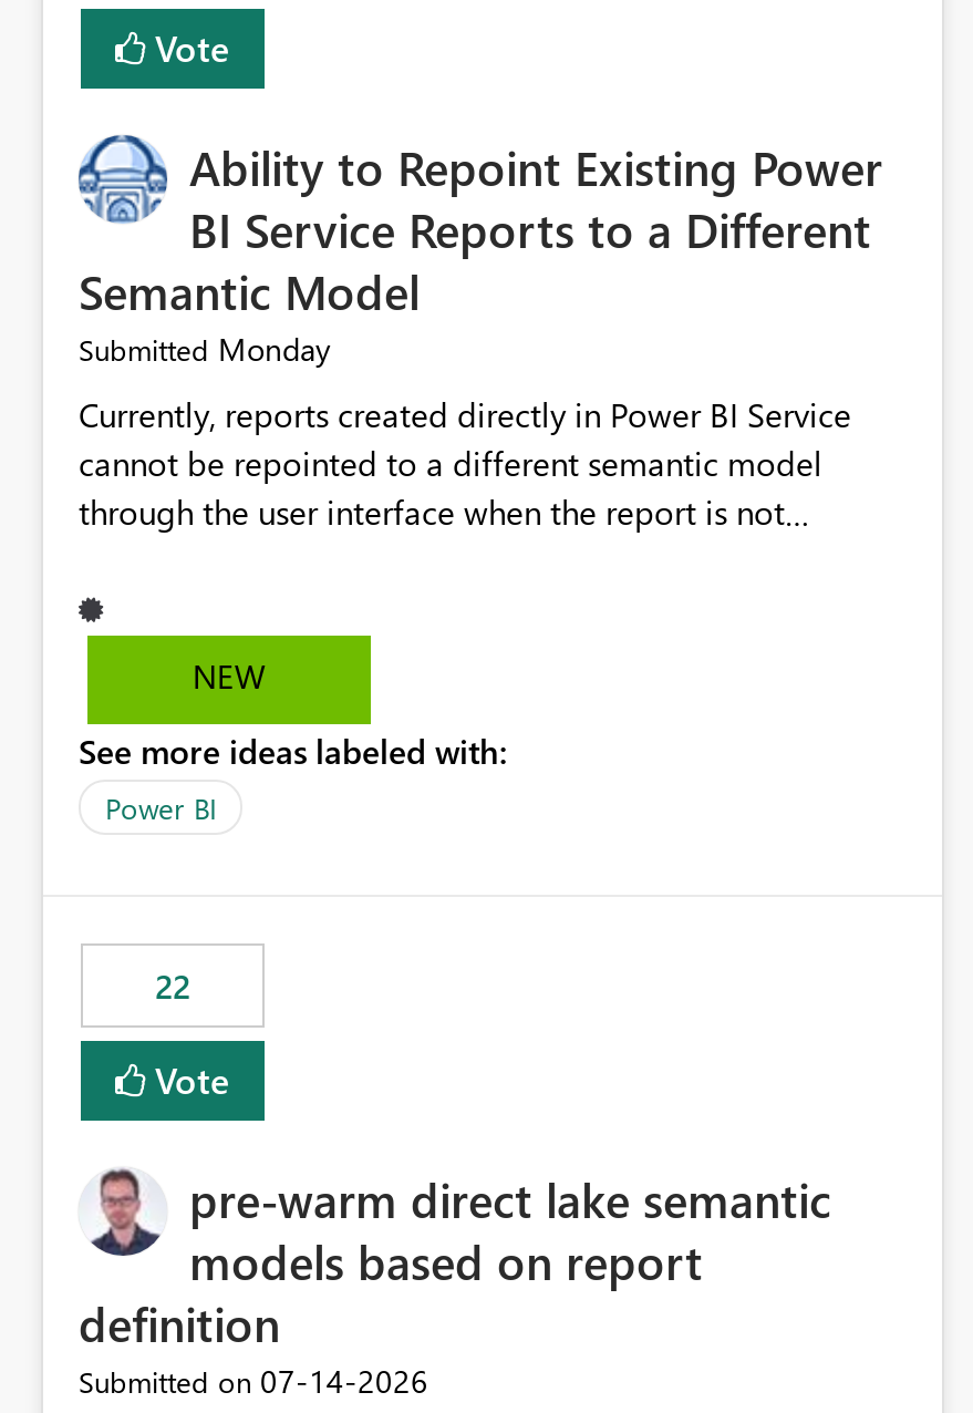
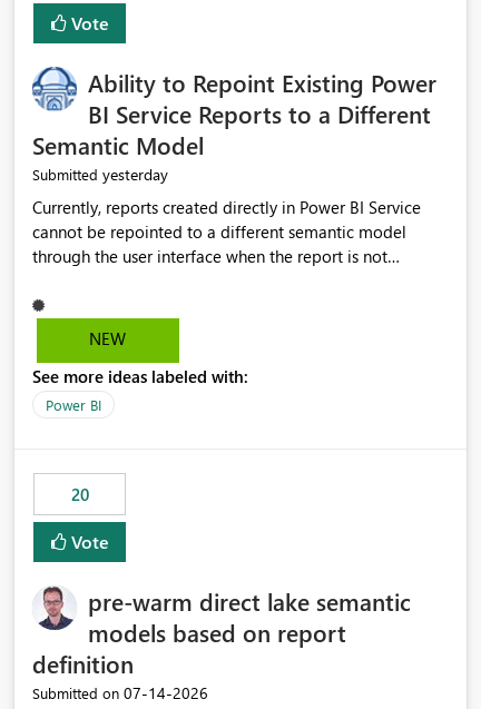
- Submitted Monday
+ Submitted yesterday

- 22
+ 20
